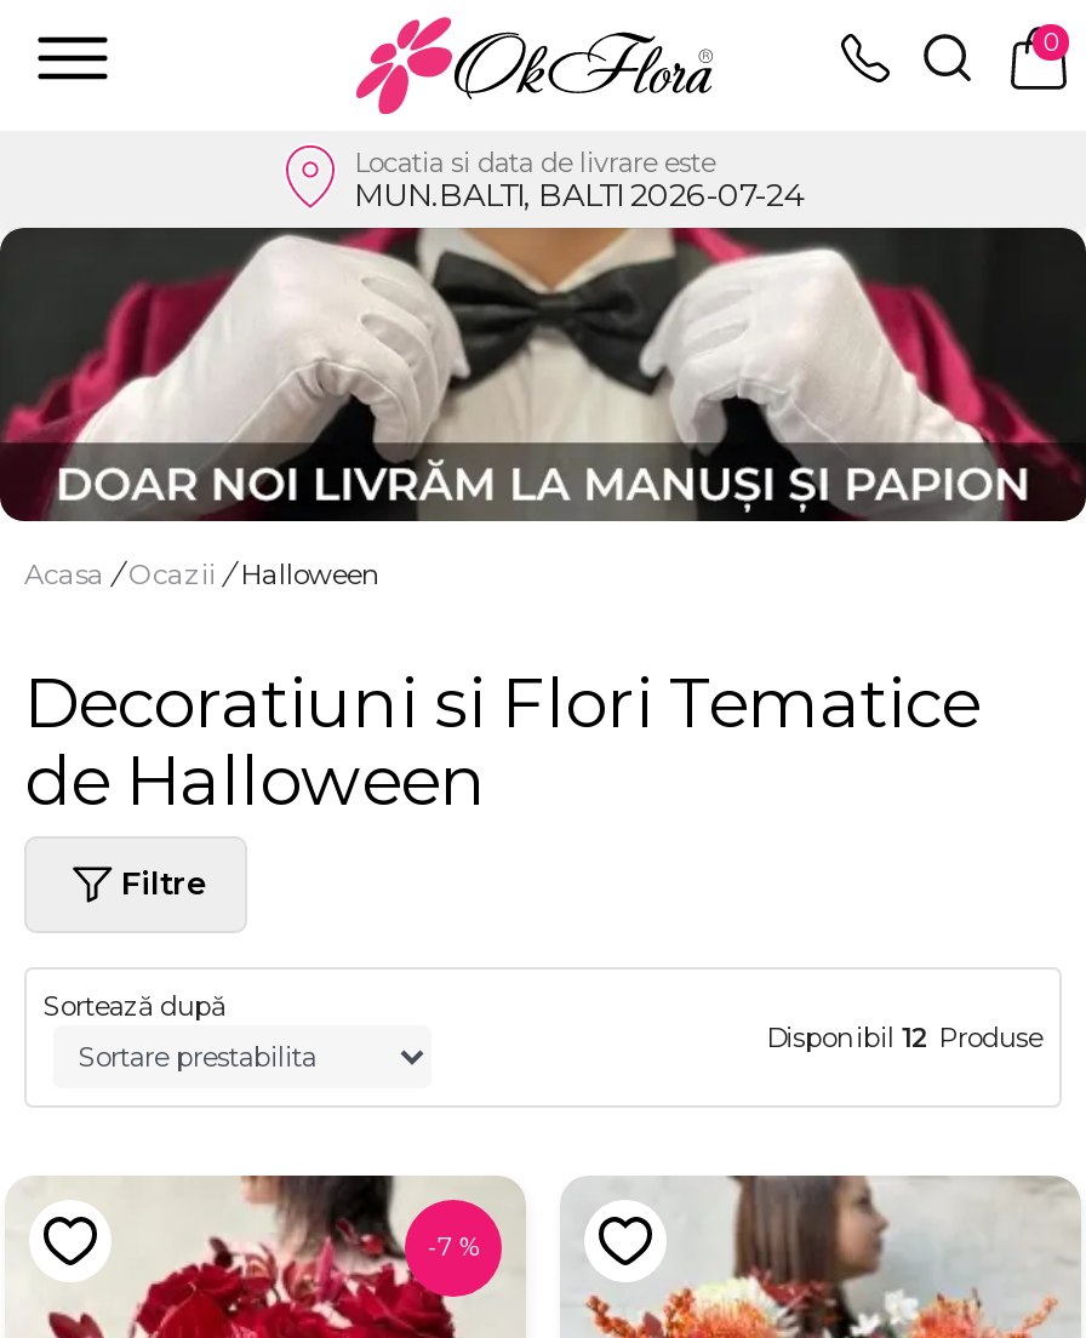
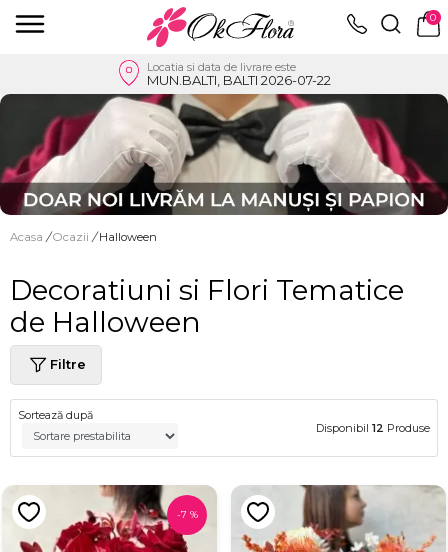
- MUN.BALTI, BALTI 2026-07-24
+ MUN.BALTI, BALTI 2026-07-22
